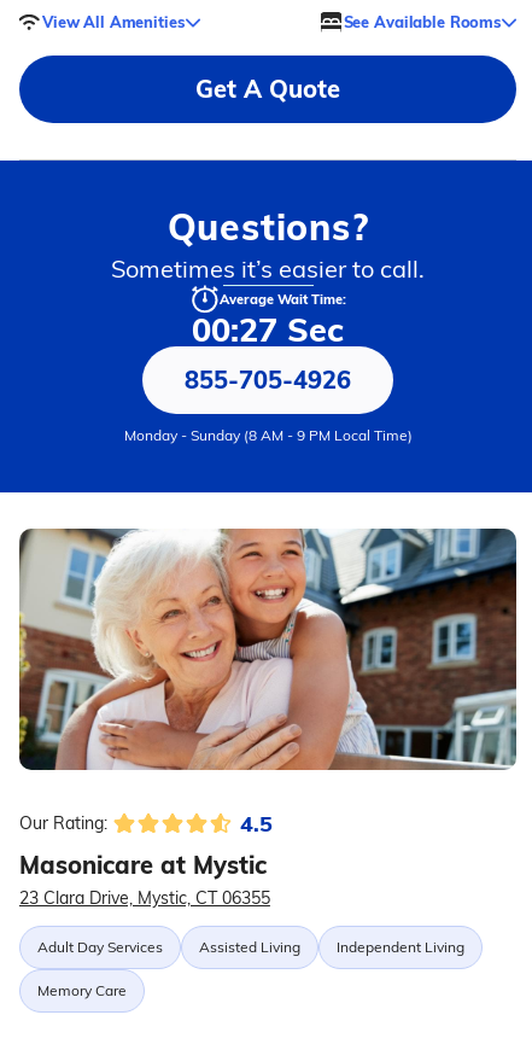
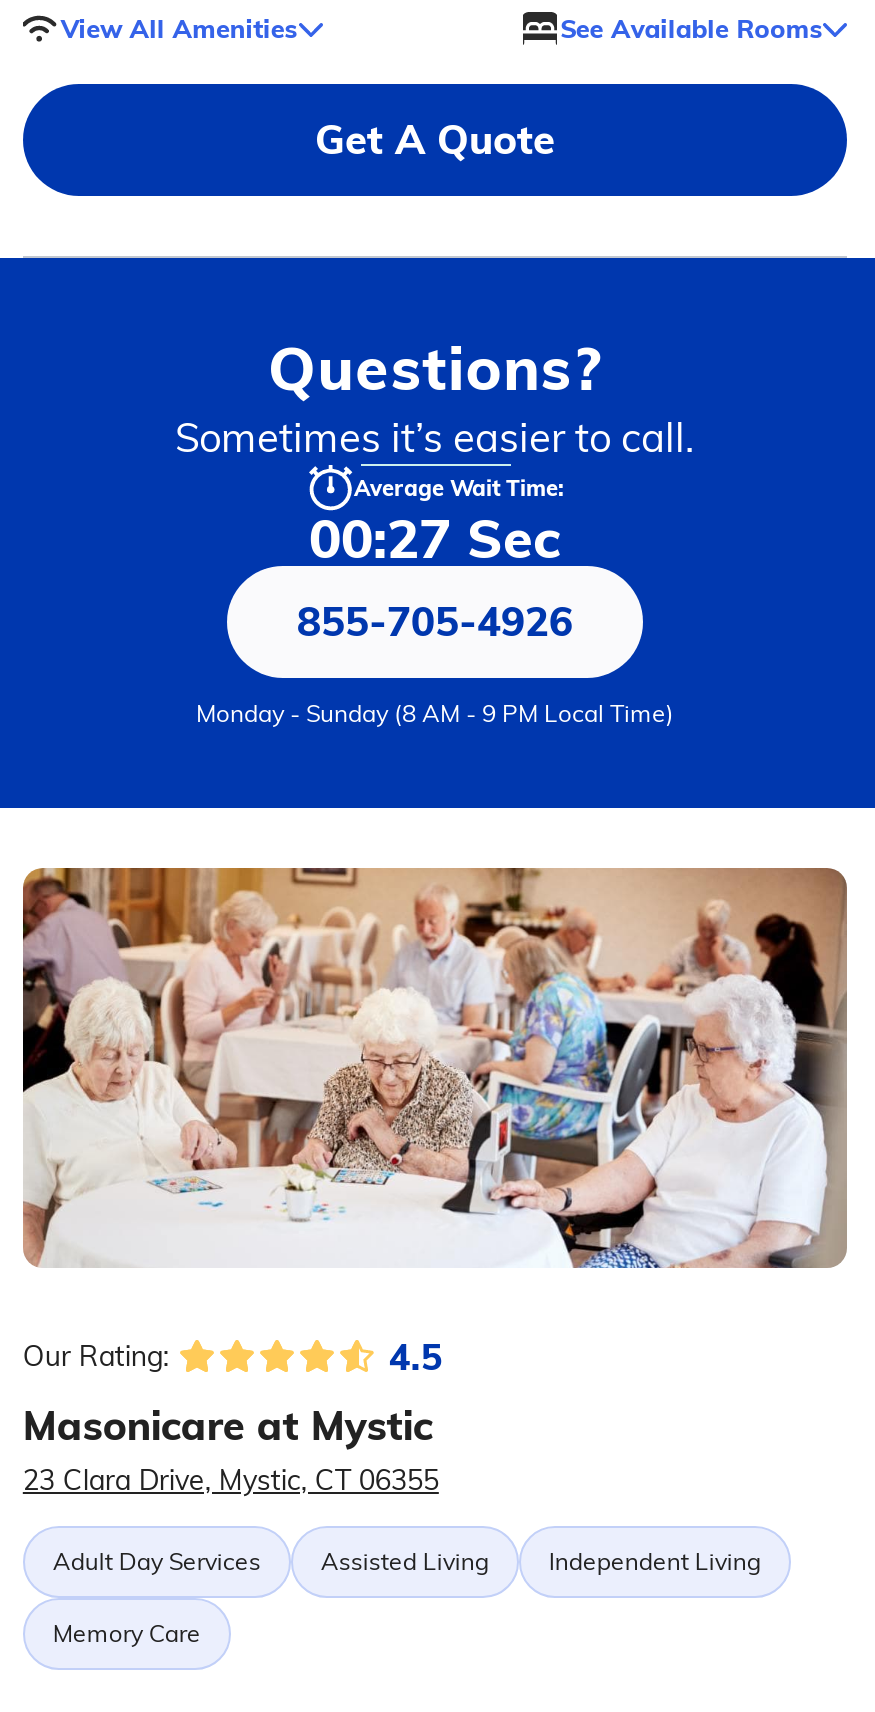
- [image]
+ [image]
